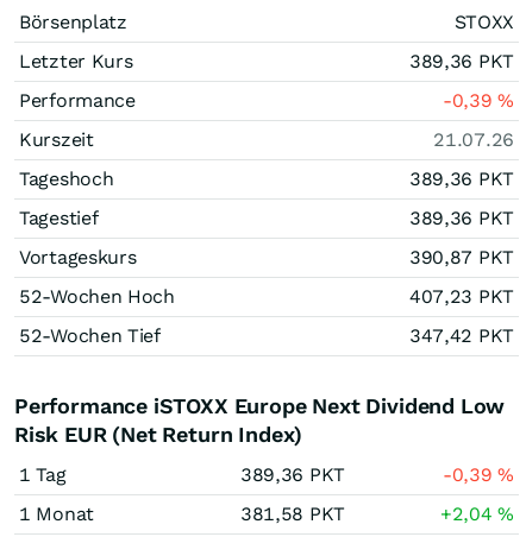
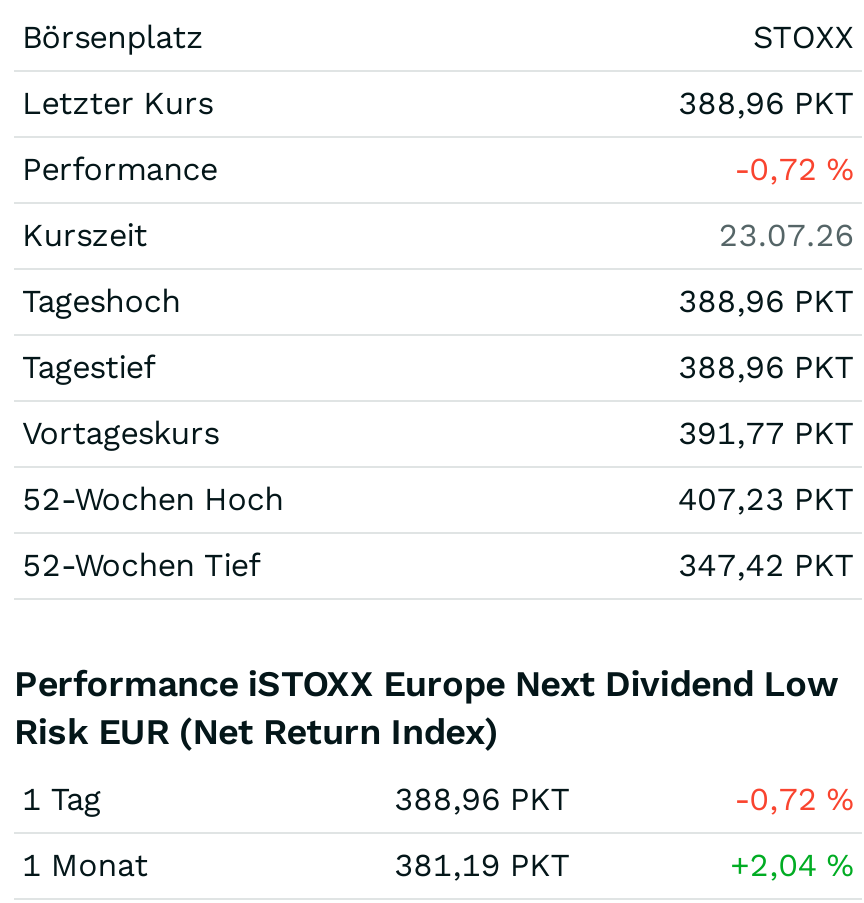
- 389,36 PKT
+ 388,96 PKT

- -0,39%
+ -0,72%

- 21.07.26
+ 23.07.26

- 389,36 PKT
+ 388,96 PKT

- 389,36 PKT
+ 388,96 PKT

- 390,87 PKT
+ 391,77 PKT

- 389,36 PKT
+ 388,96 PKT

- -0,39%
+ -0,72%

- 381,58 PKT
+ 381,19 PKT
